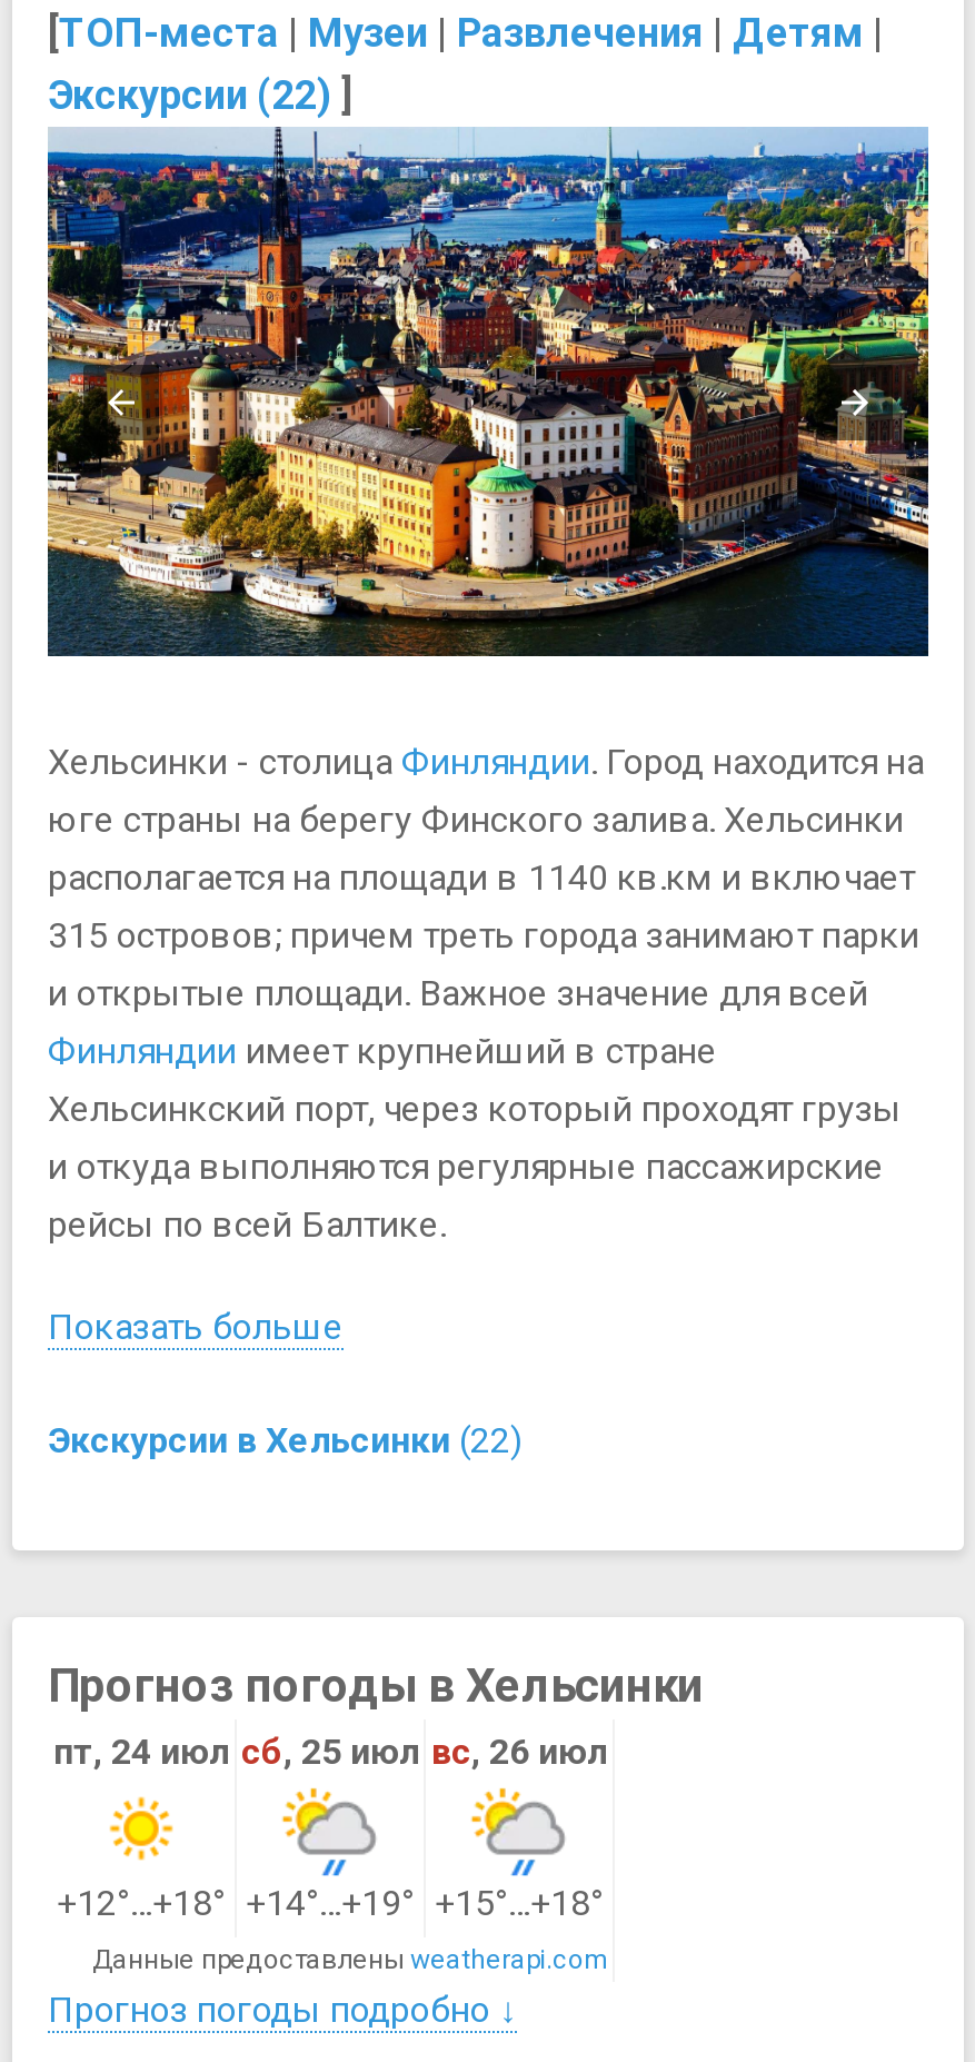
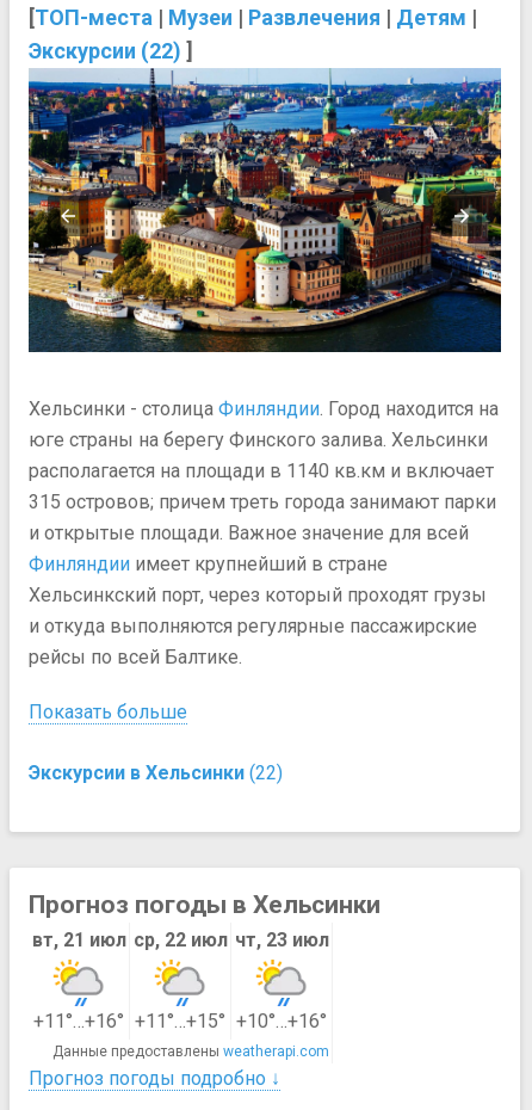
- пт, 24 июл сб, 25 июл вс, 26 июл
+ вт, 21 июл ср, 22 июл чт, 23 июл

- [image]
- +12°…+18° +14°…+19° +15°…+18°
+ [image]
+ +11°…+16° +11°…+15° +10°…+16°
